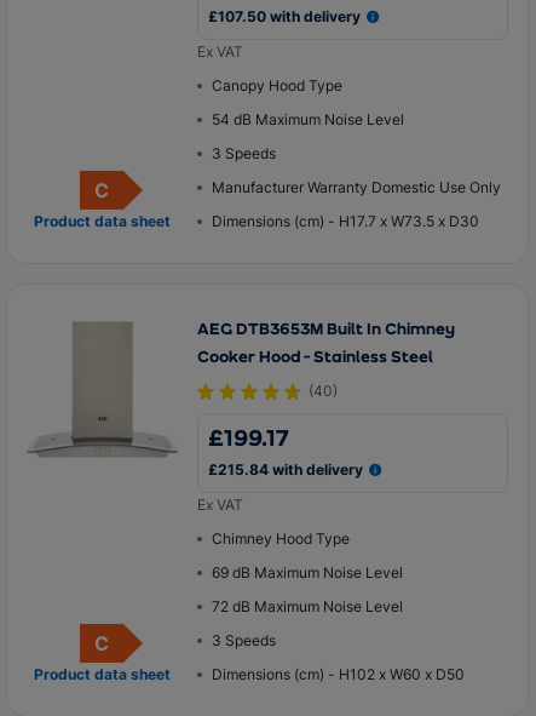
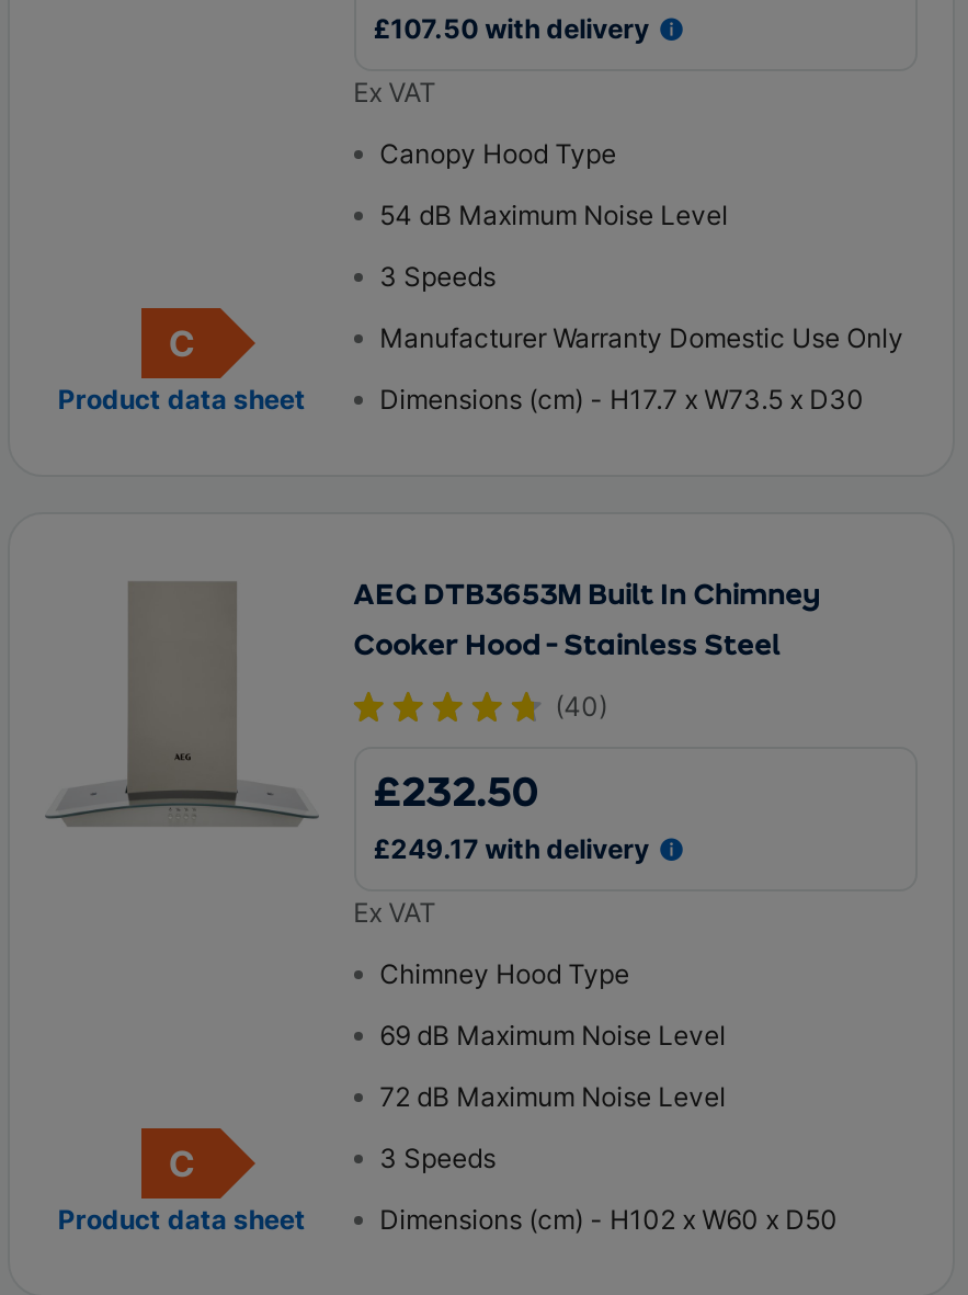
- £199.17
+ £232.50

- £215.84 with delivery
+ £249.17 with delivery
